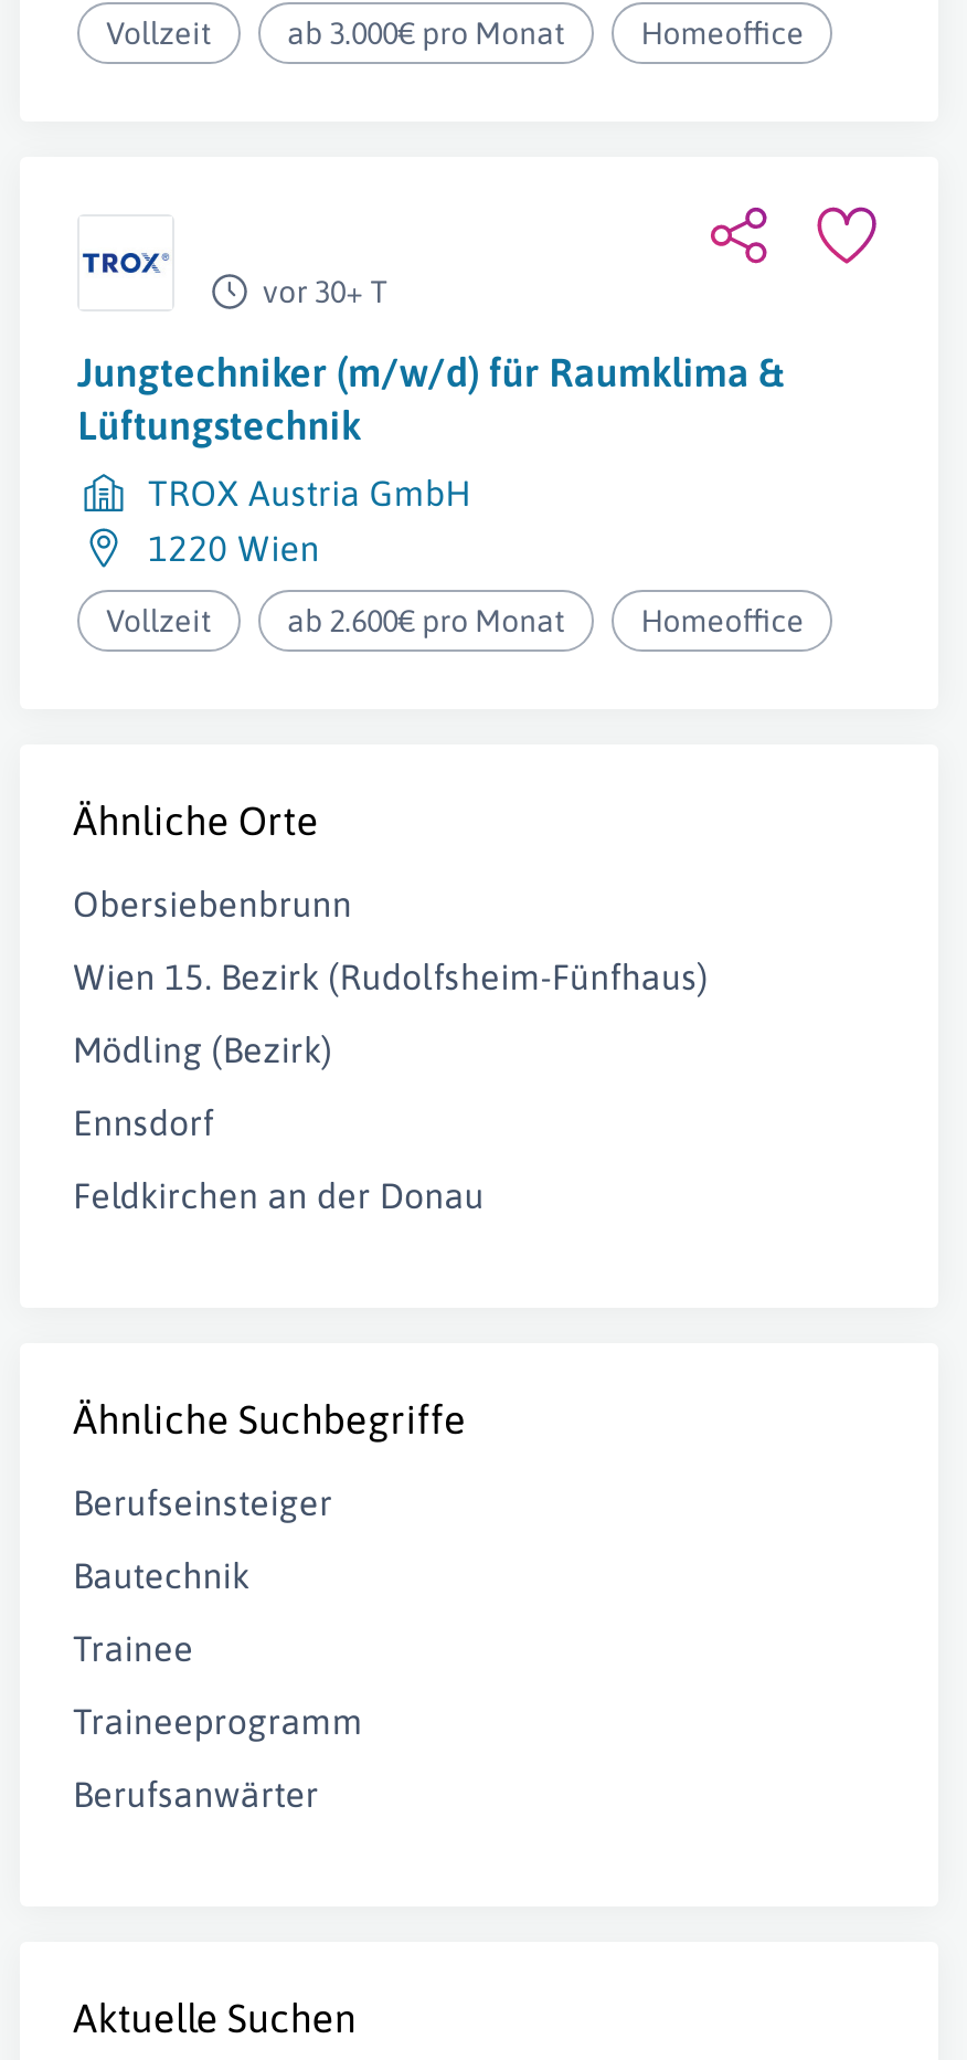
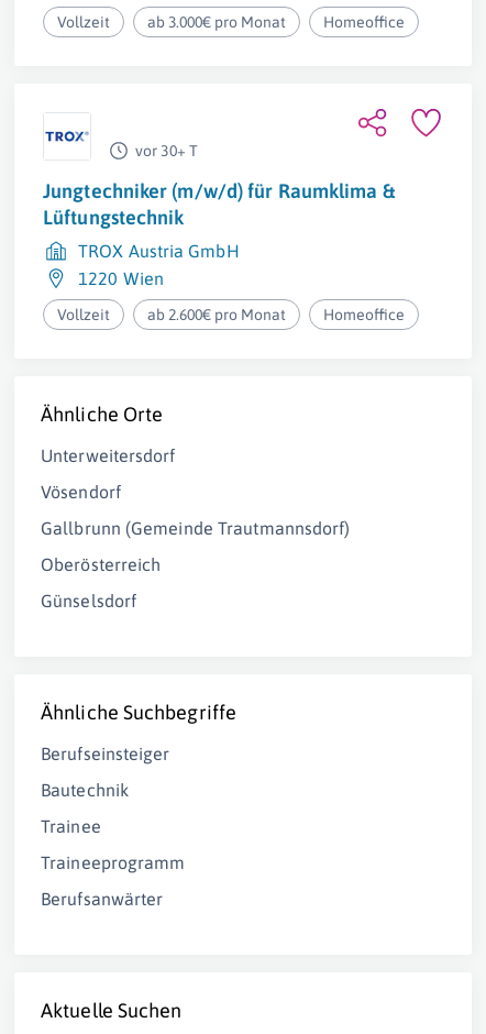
- Obersiebenbrunn
+ Unterweitersdorf

- Wien 15. Bezirk (Rudolfsheim-Fünfhaus)
+ Vösendorf

- Mödling (Bezirk)
+ Gallbrunn (Gemeinde Trautmannsdorf)

- Ennsdorf
+ Oberösterreich

- Feldkirchen an der Donau
+ Günselsdorf
